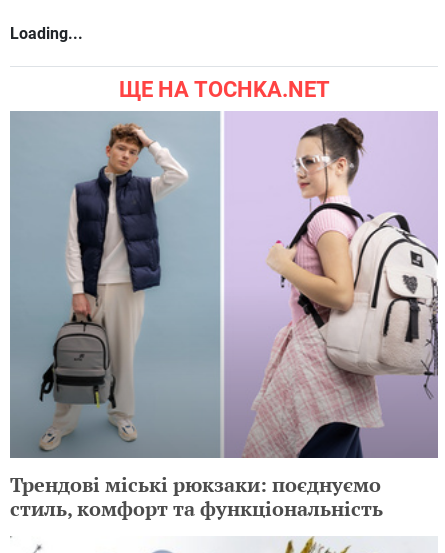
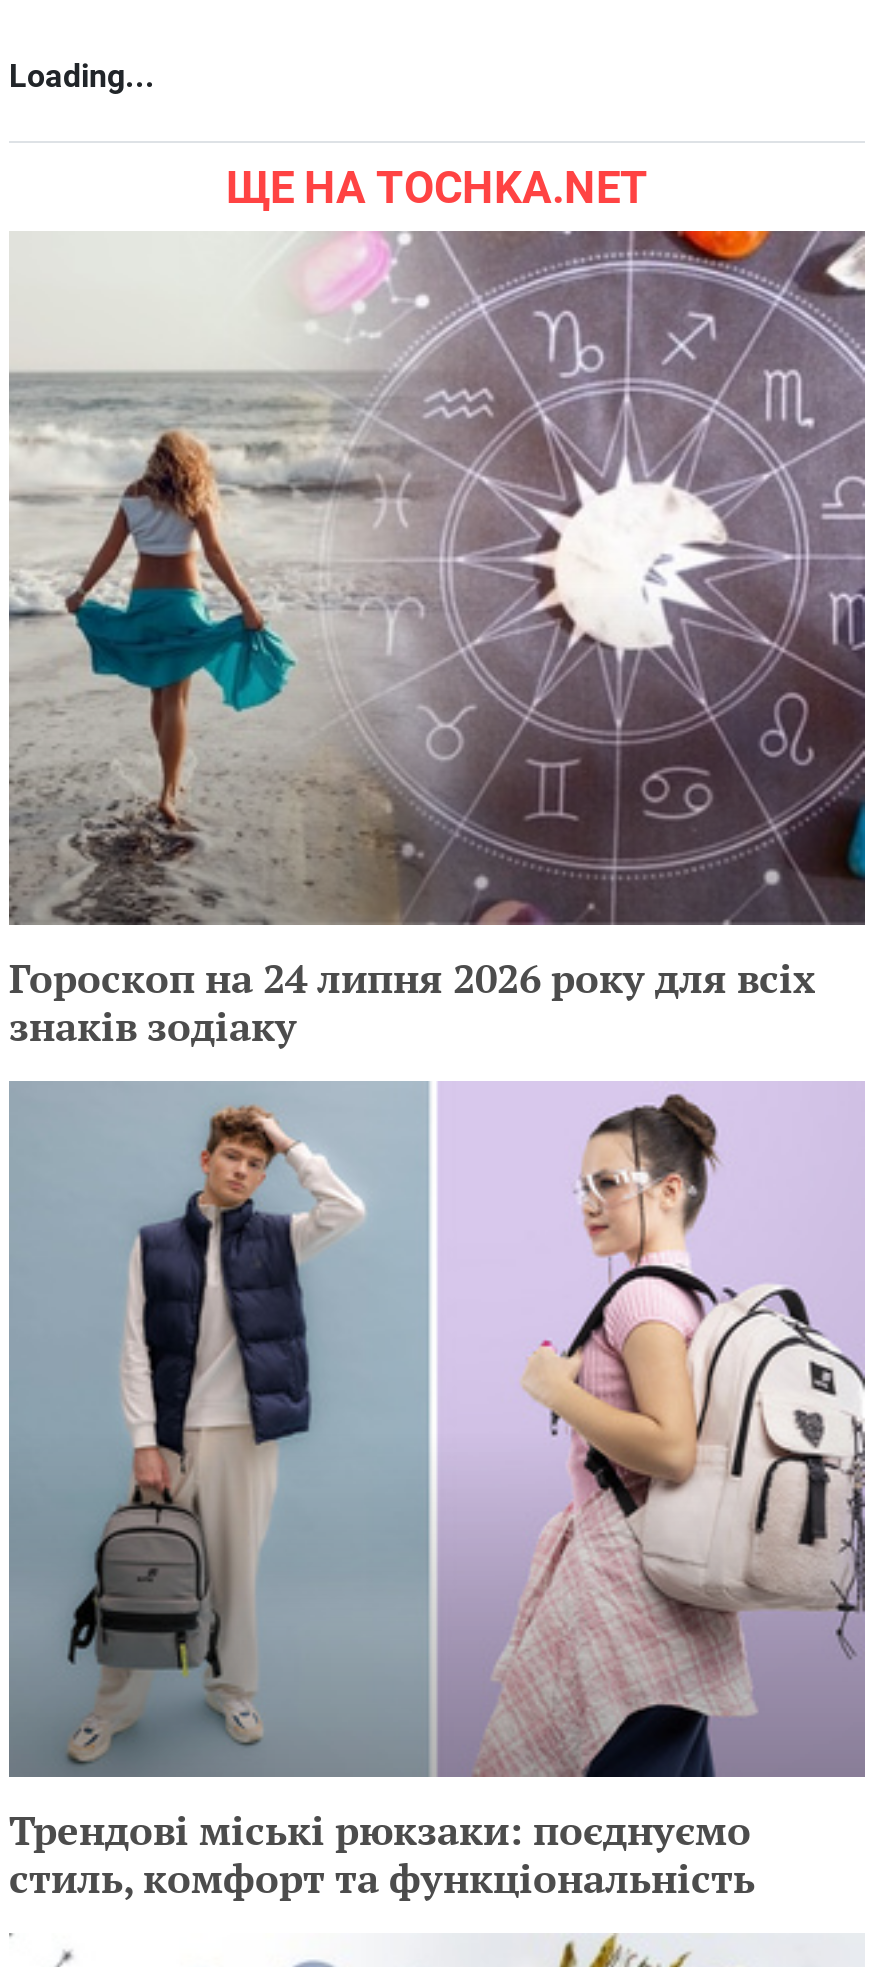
+ [image]
+ Гороскоп на 24 липня 2026 року для всіх
+ знаків зодіаку
